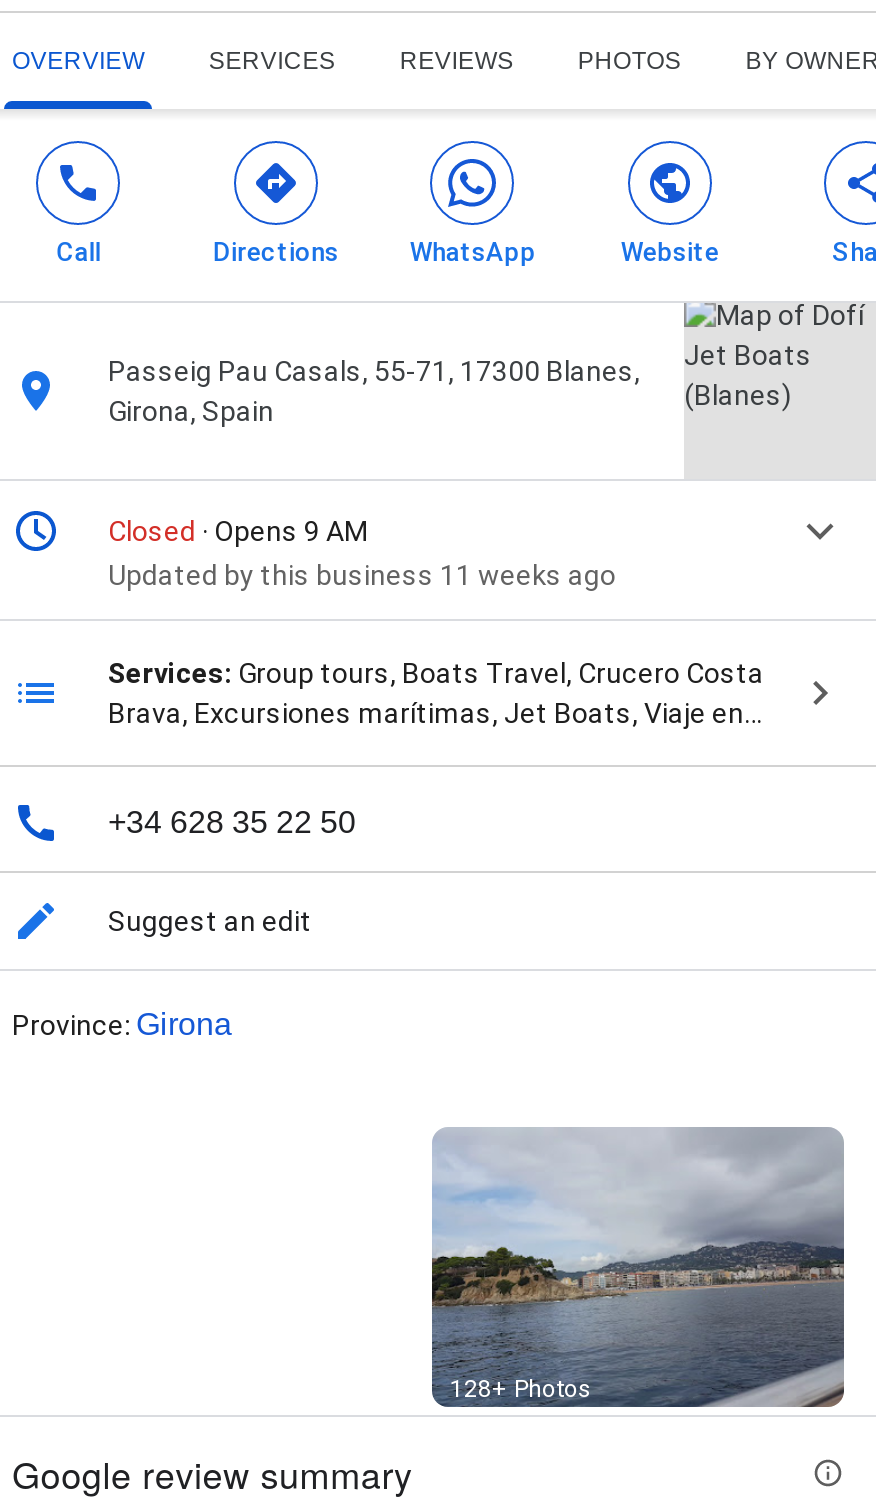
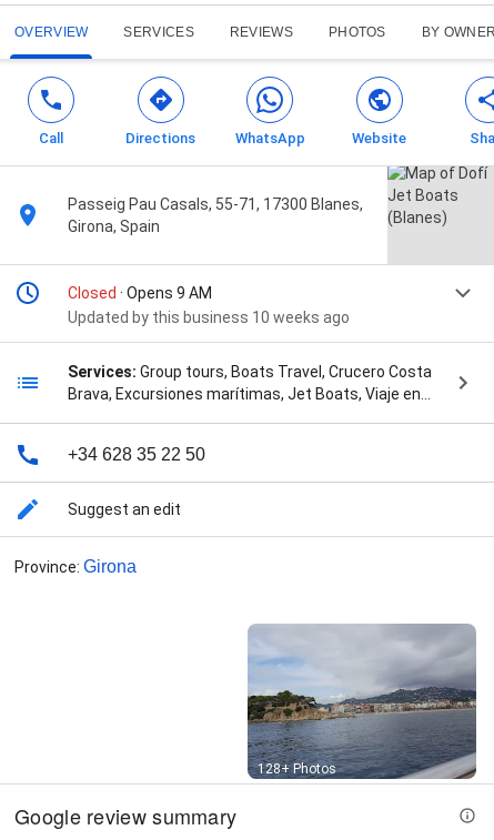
- Updated by this business 11 weeks ago
+ Updated by this business 10 weeks ago
